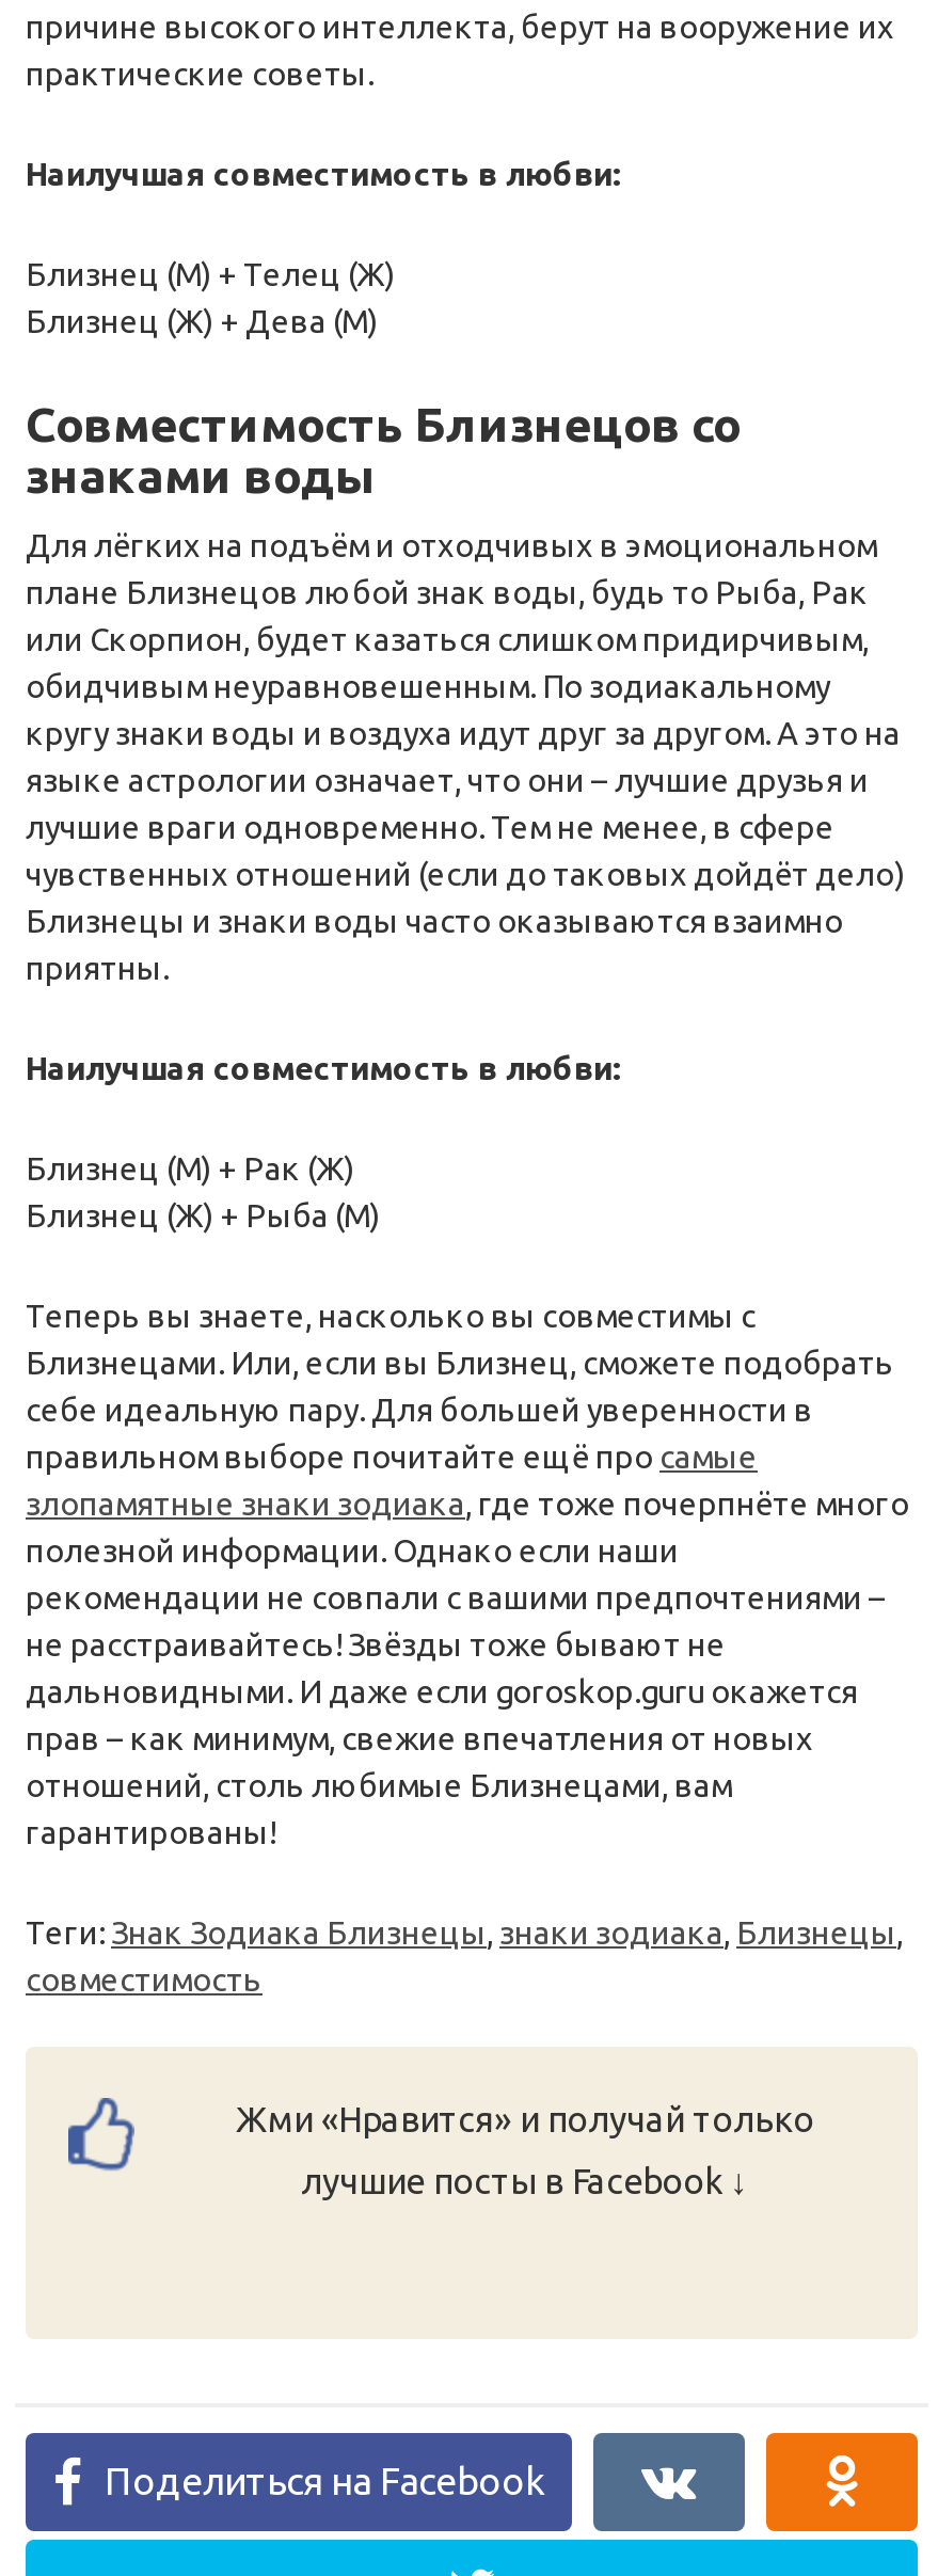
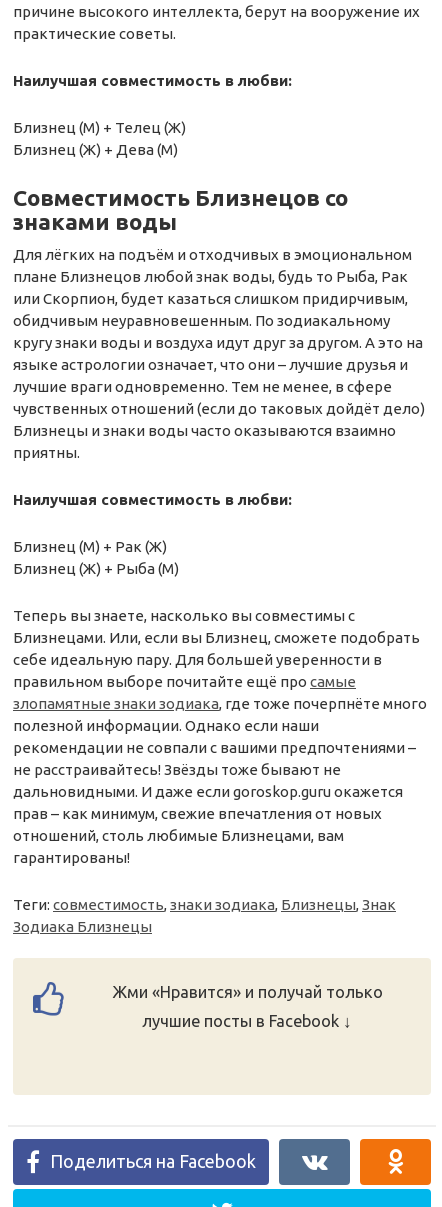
- Теги: Знак Зодиака Близнецы, знаки зодиака, Близнецы,
- совместимость
+ Теги: совместимость, знаки зодиака, Близнецы, Знак
+ Зодиака Близнецы
